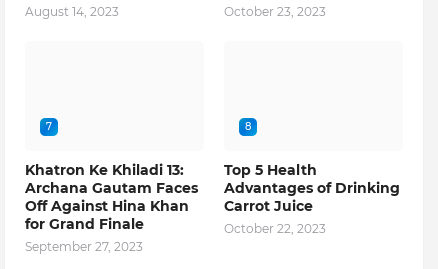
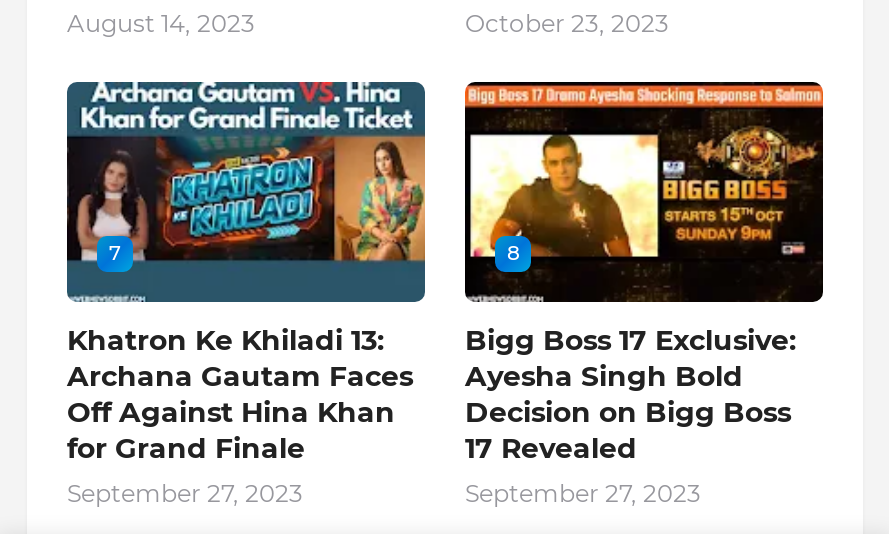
+ [image]

+ [image]

- Top 5 Health
- Advantages of Drinking
- Carrot Juice
- October 22, 2023
+ Bigg Boss 17 Exclusive:
+ Ayesha Singh Bold
+ Decision on Bigg Boss
+ 17 Revealed
+ September 27, 2023
